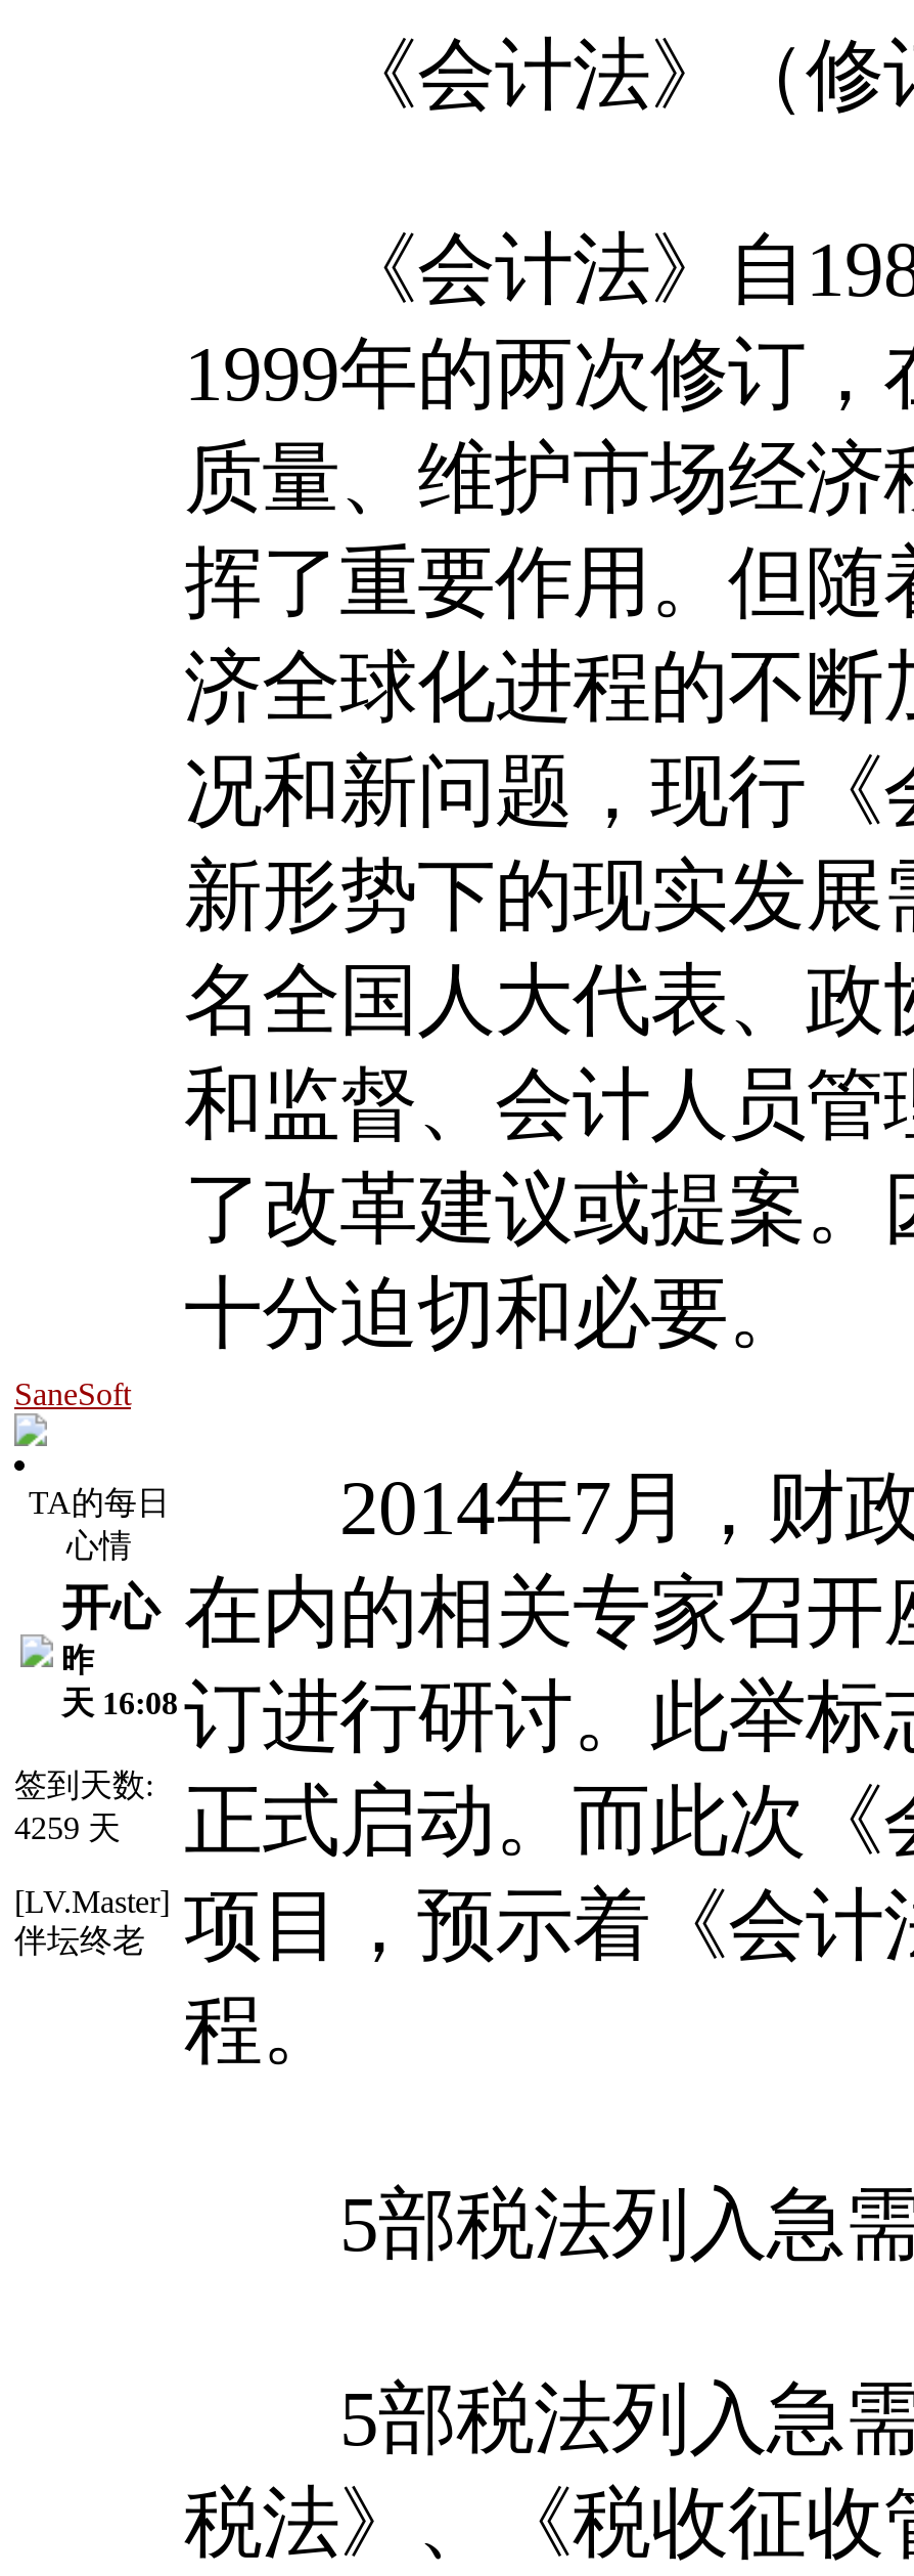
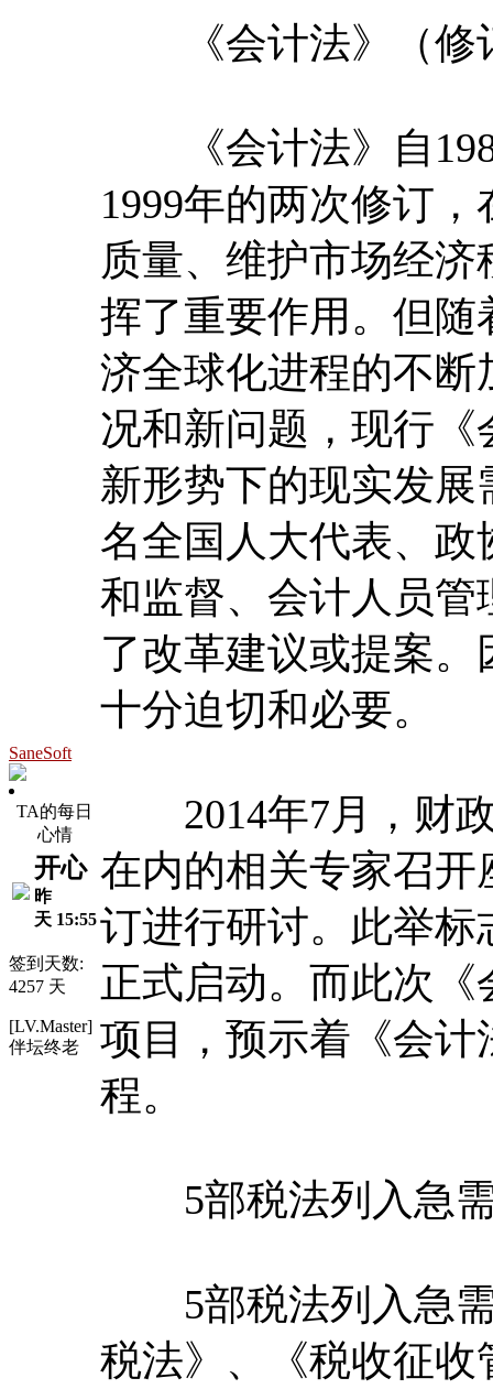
- 天 16:08
+ 天 15:55

- 4259 天
+ 4257 天
